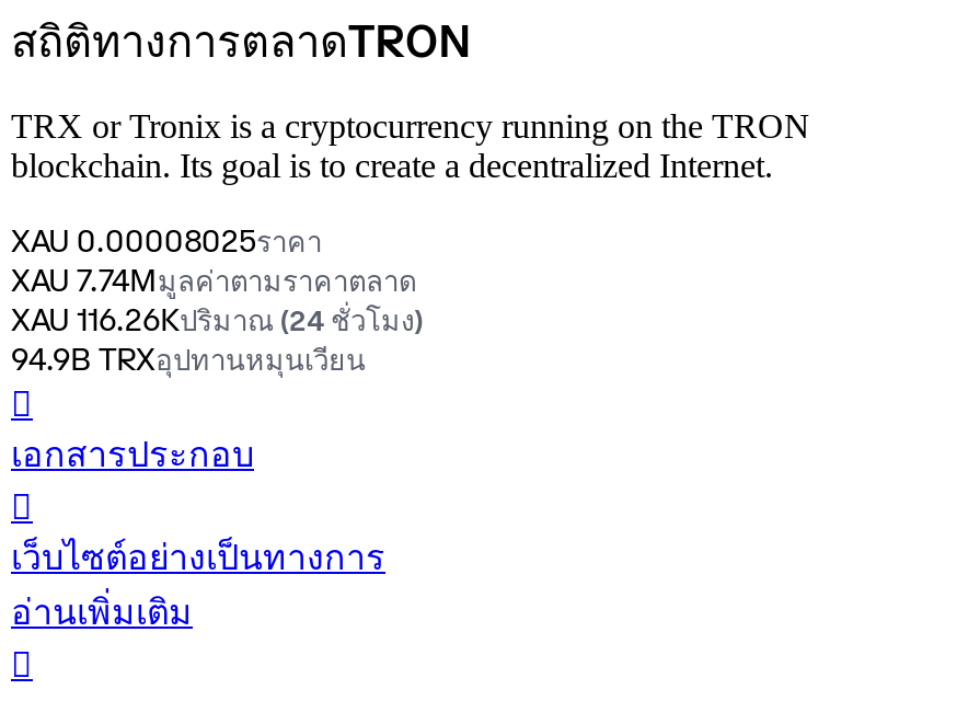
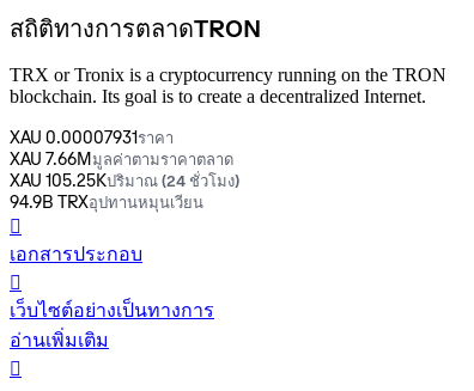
- XAU 0.00008025ราคา
+ XAU 0.00007931ราคา

- XAU 7.74Mมูลค่าตามราคาตลาด
+ XAU 7.66Mมูลค่าตามราคาตลาด

- XAU 116.26Kปริมาณ (24 ชั่วโมง)
+ XAU 105.25Kปริมาณ (24 ชั่วโมง)
